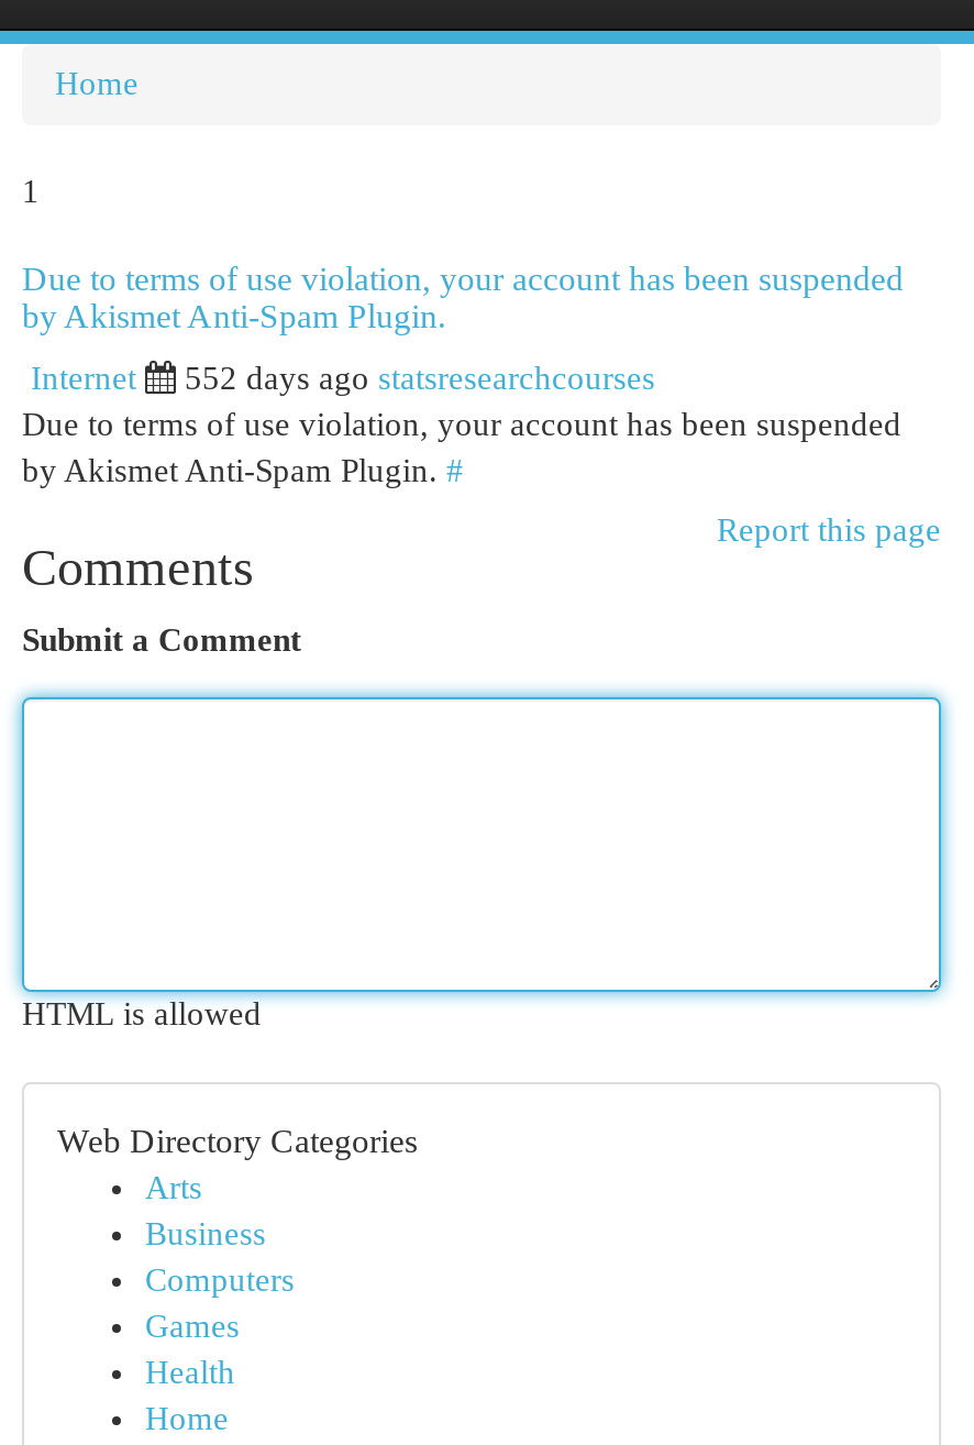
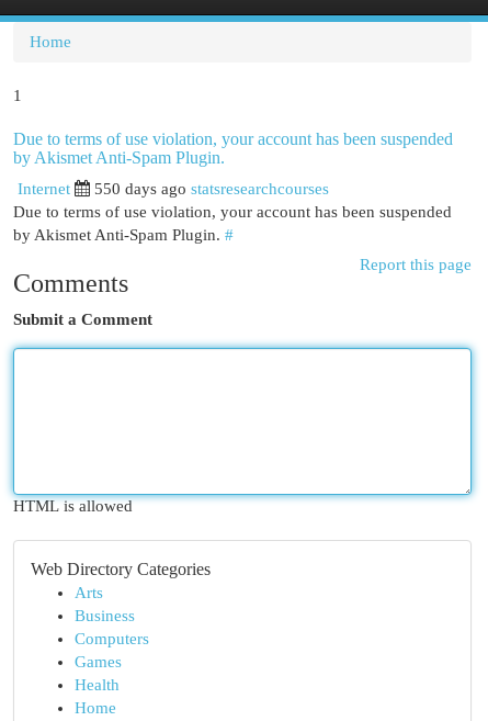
- 552 days ago statsresearchcourses
+ 550 days ago statsresearchcourses
